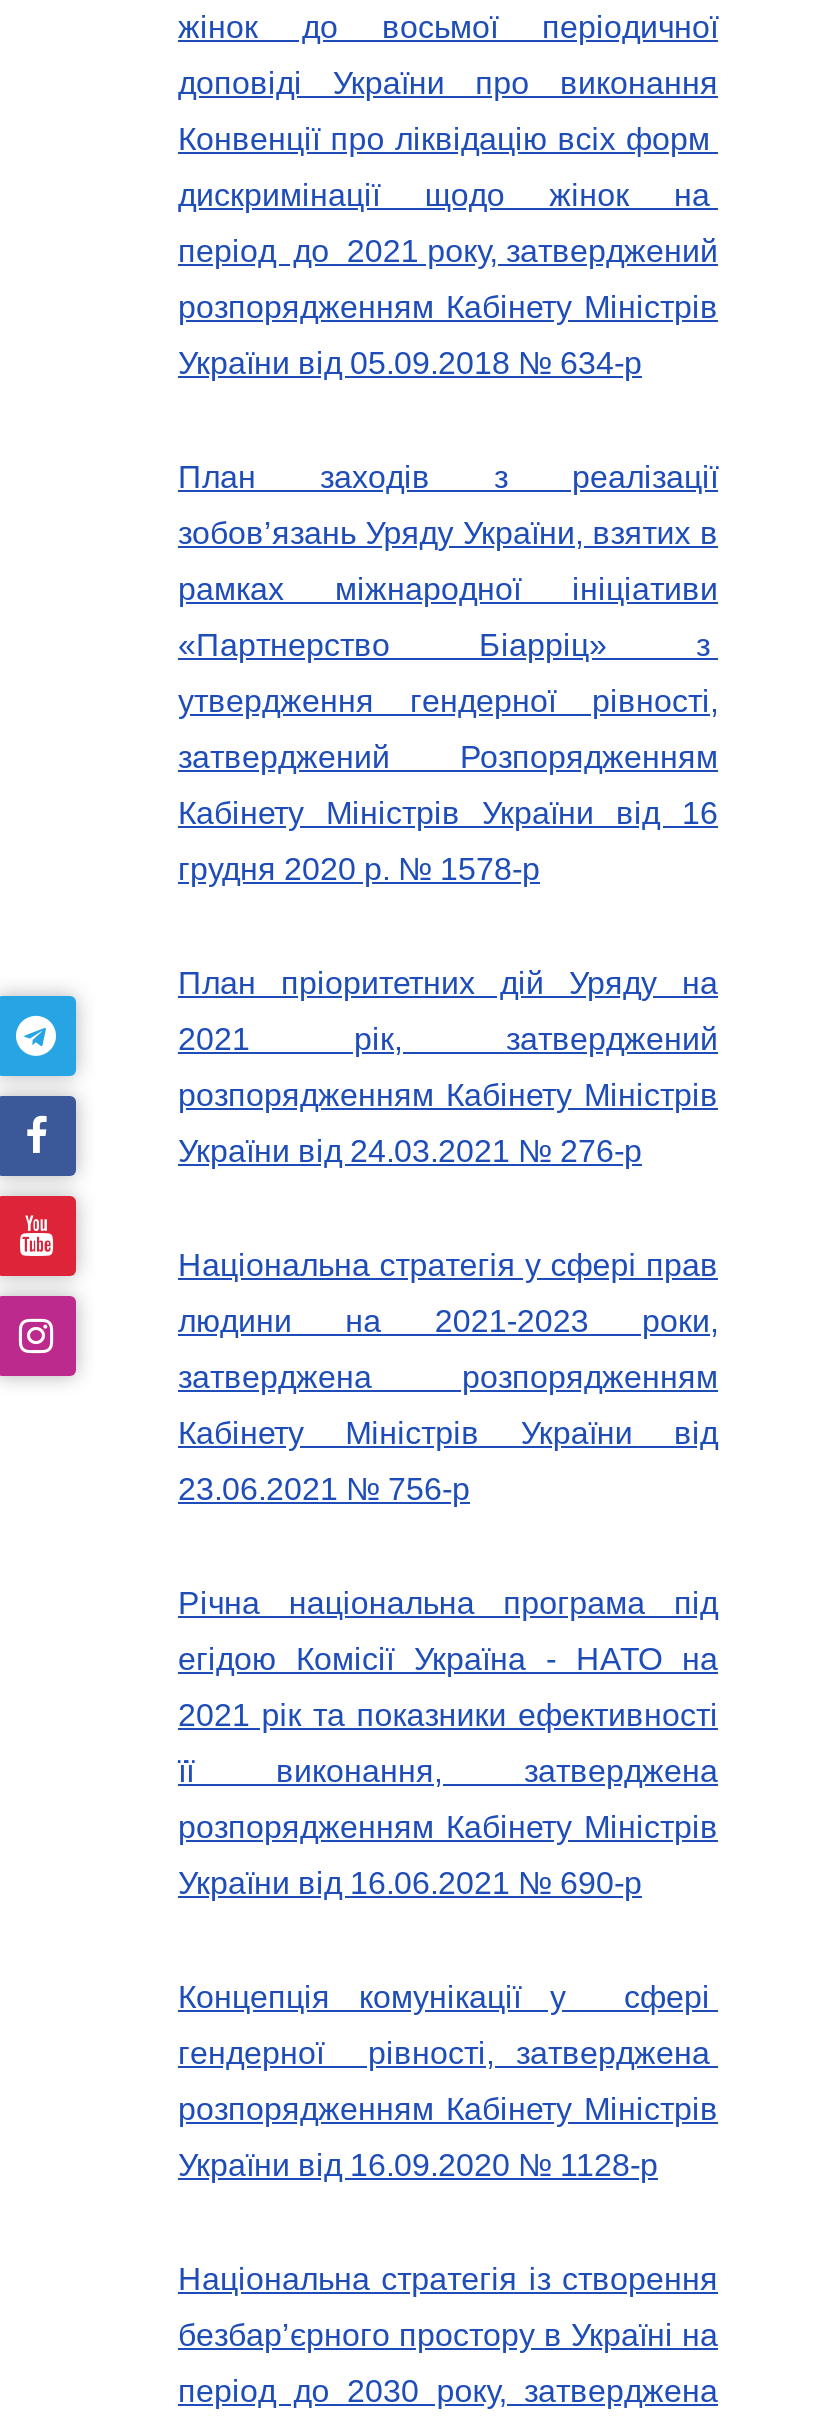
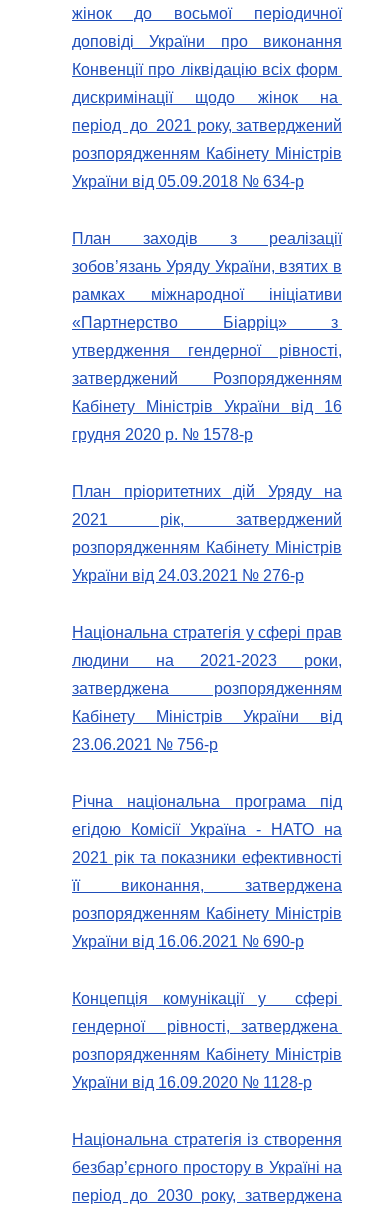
- [image]
